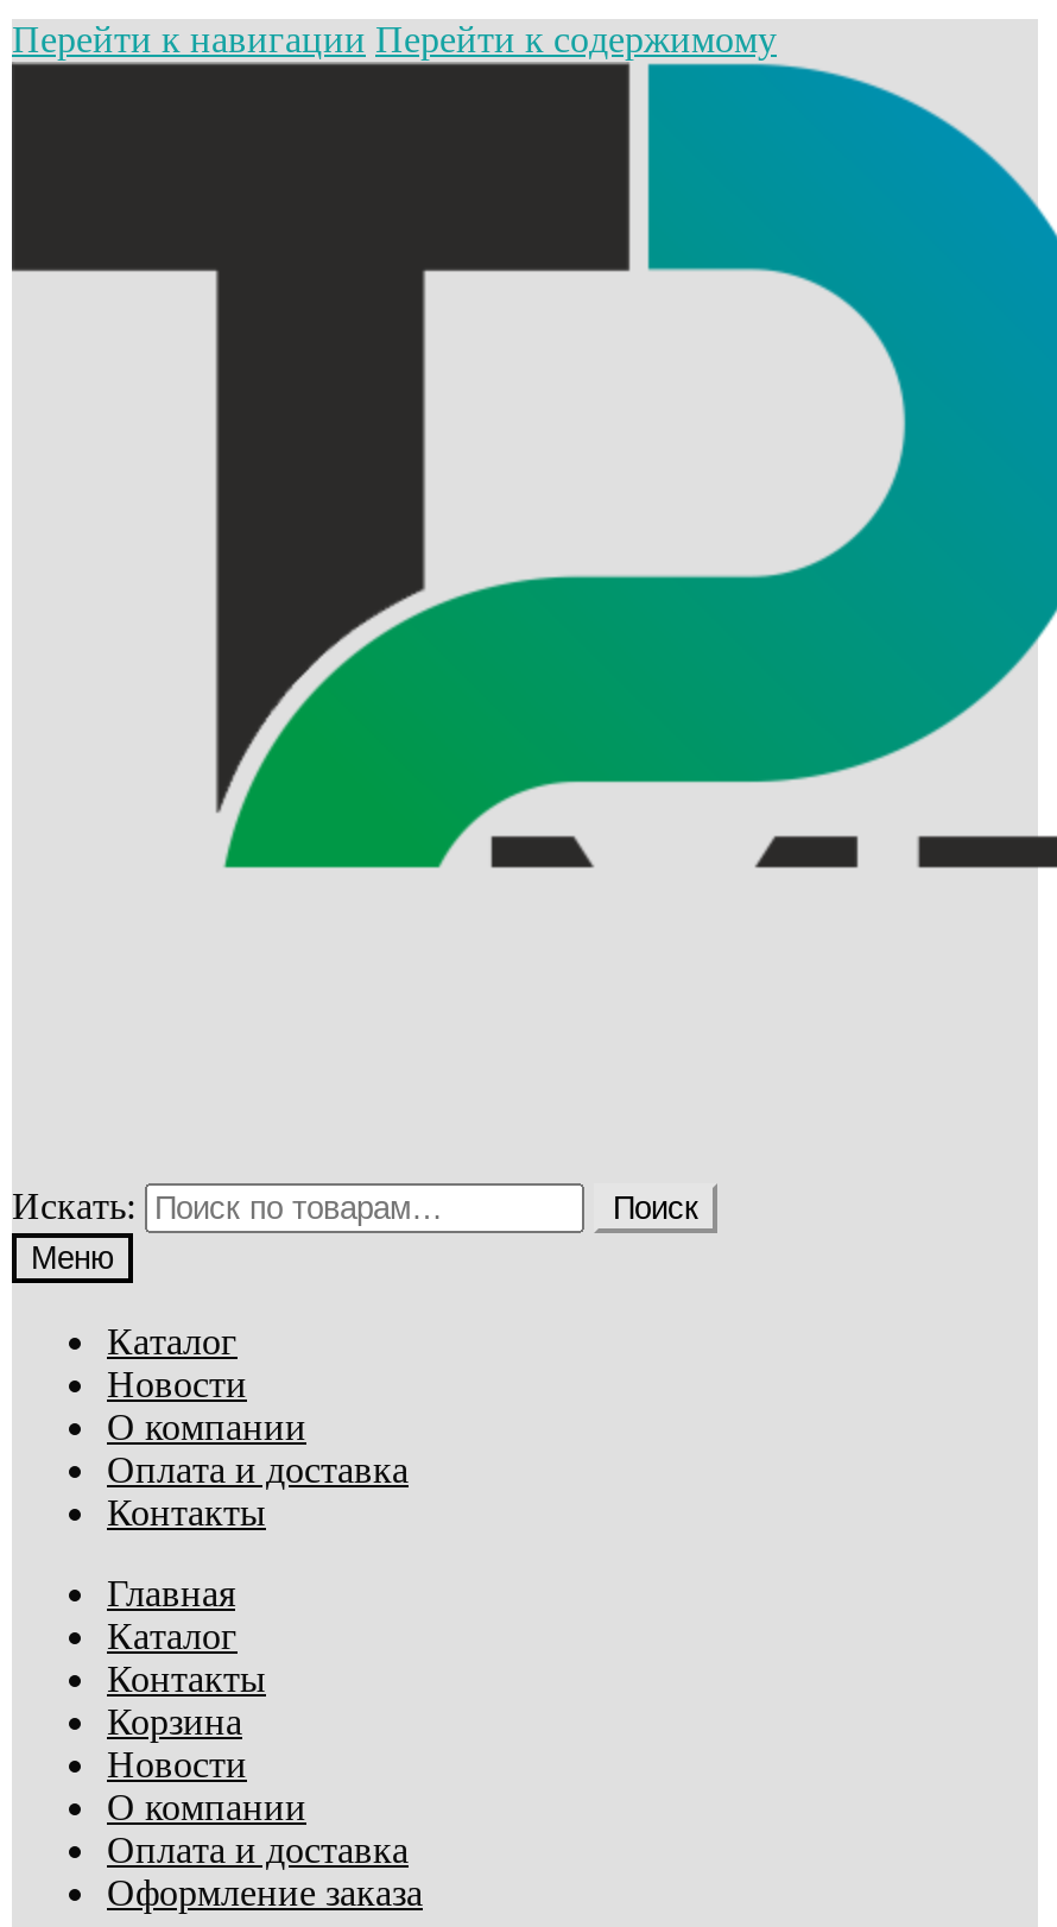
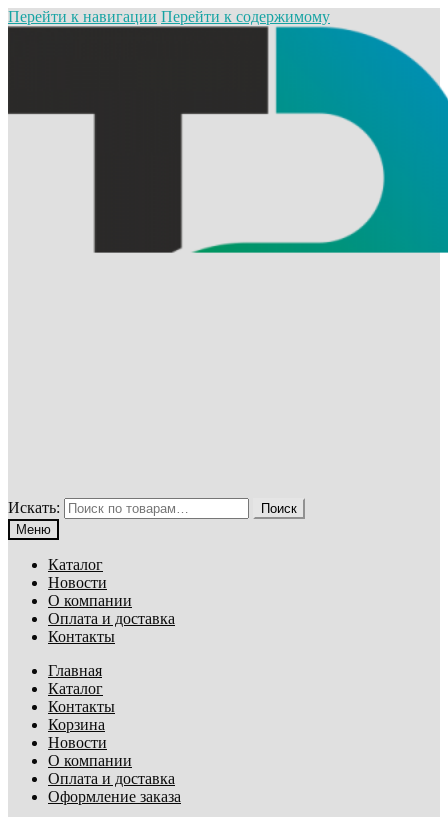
- [image]
